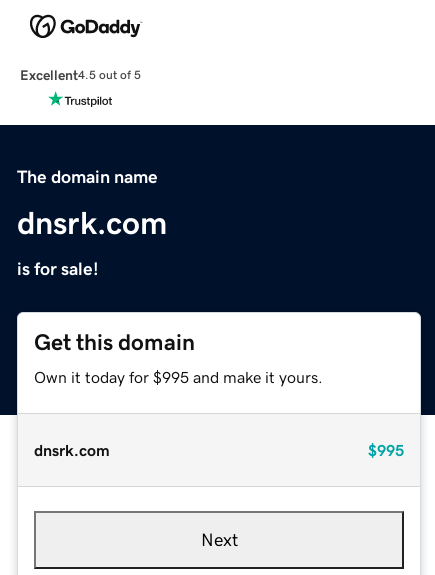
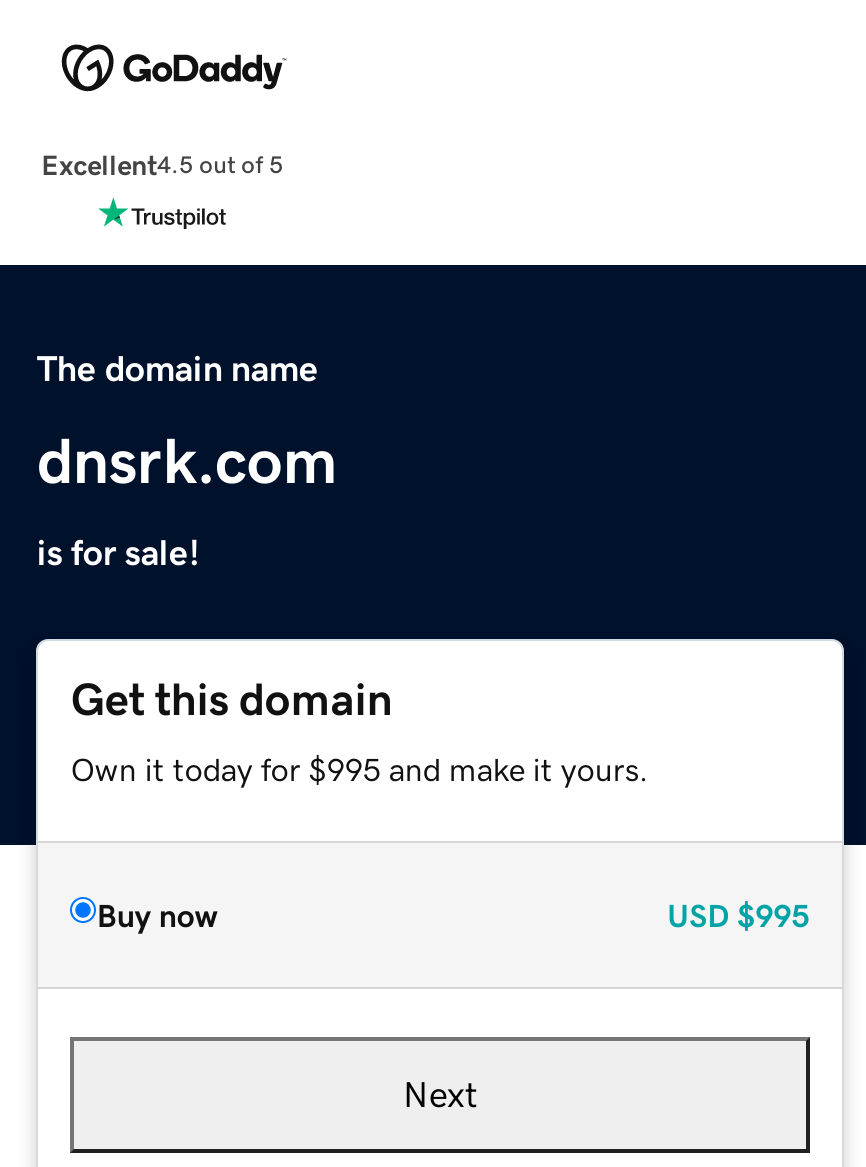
- dnsrk.com
- $995
+ Buy now
+ USD $995
